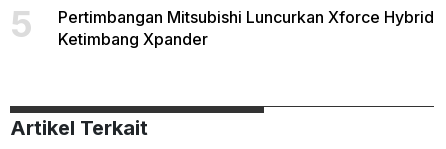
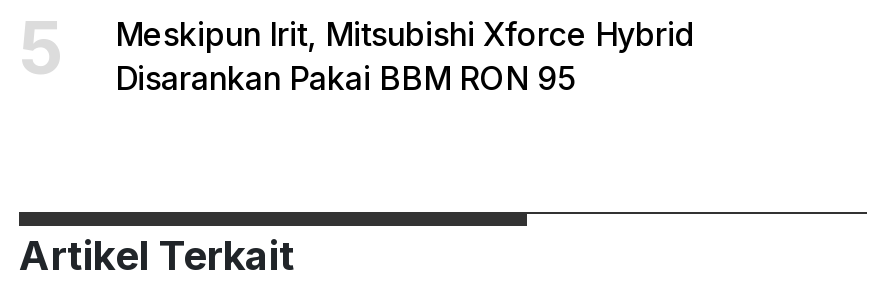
- Pertimbangan Mitsubishi Luncurkan Xforce Hybrid
- Ketimbang Xpander
+ Meskipun Irit, Mitsubishi Xforce Hybrid
+ Disarankan Pakai BBM RON 95
